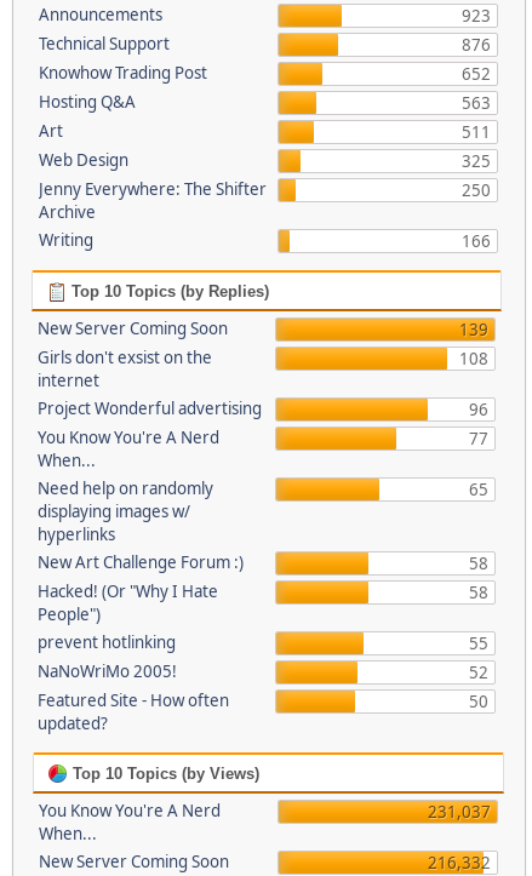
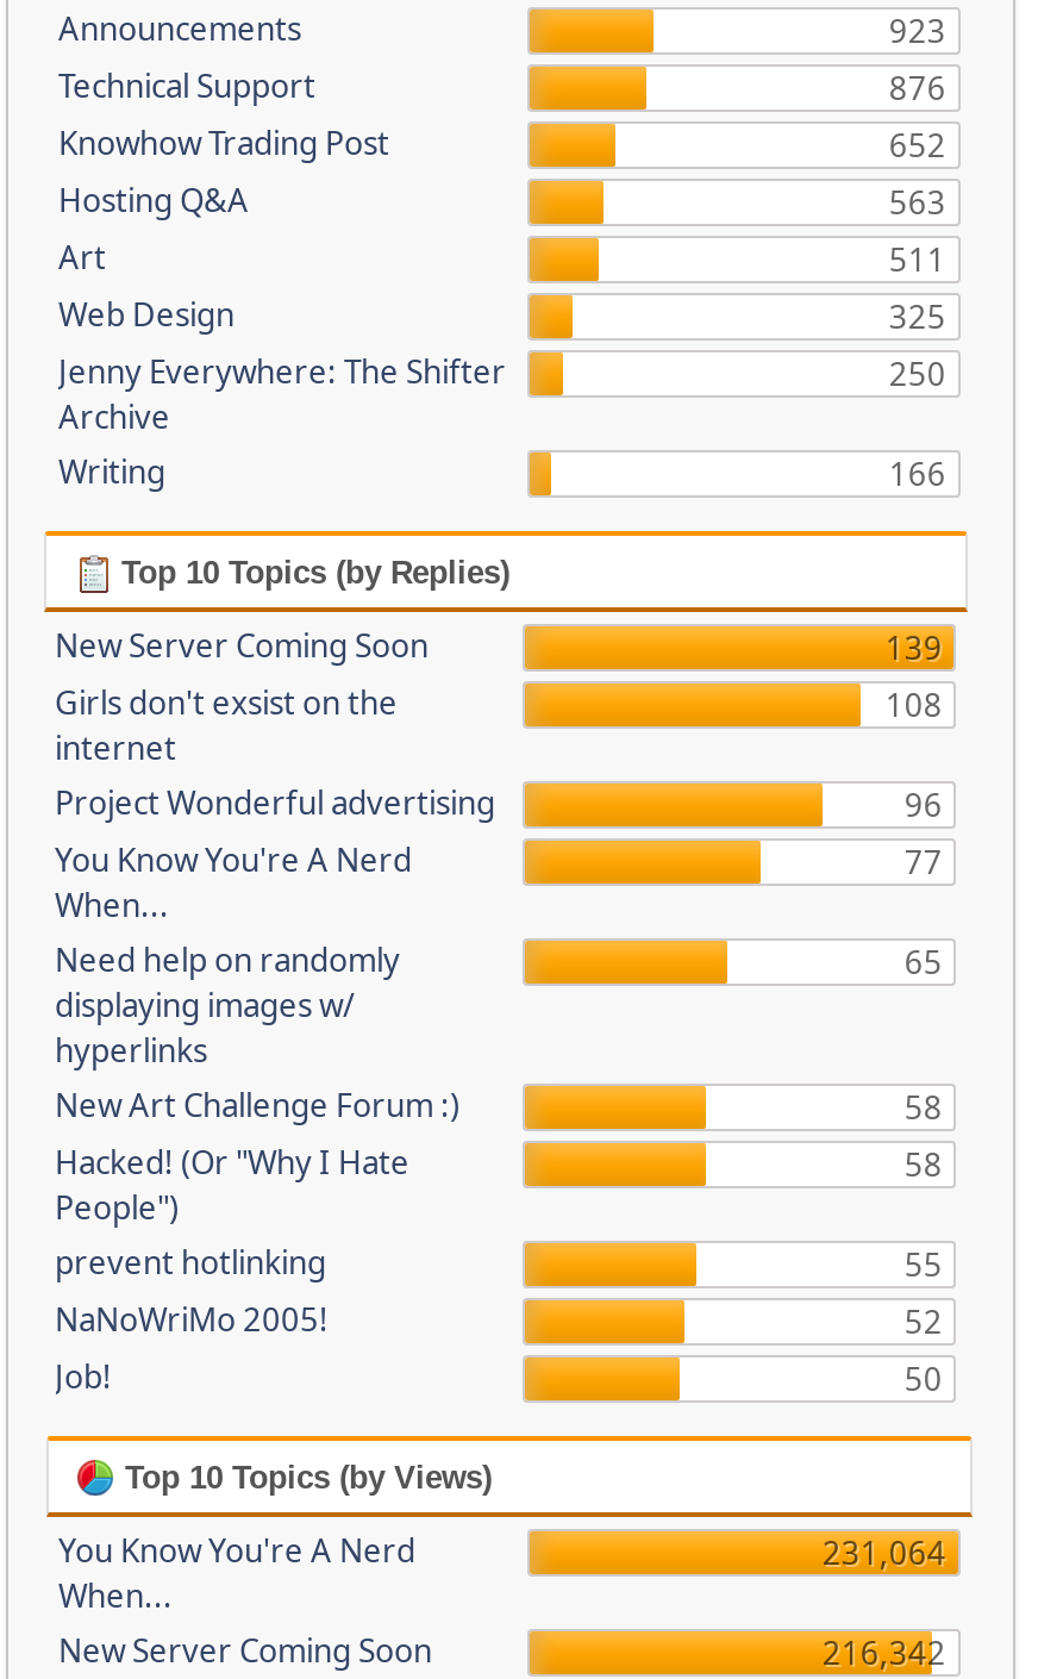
- Featured Site - How often
- updated?
+ Job!

- 231,037
+ 231,064

- 216,332
+ 216,342
